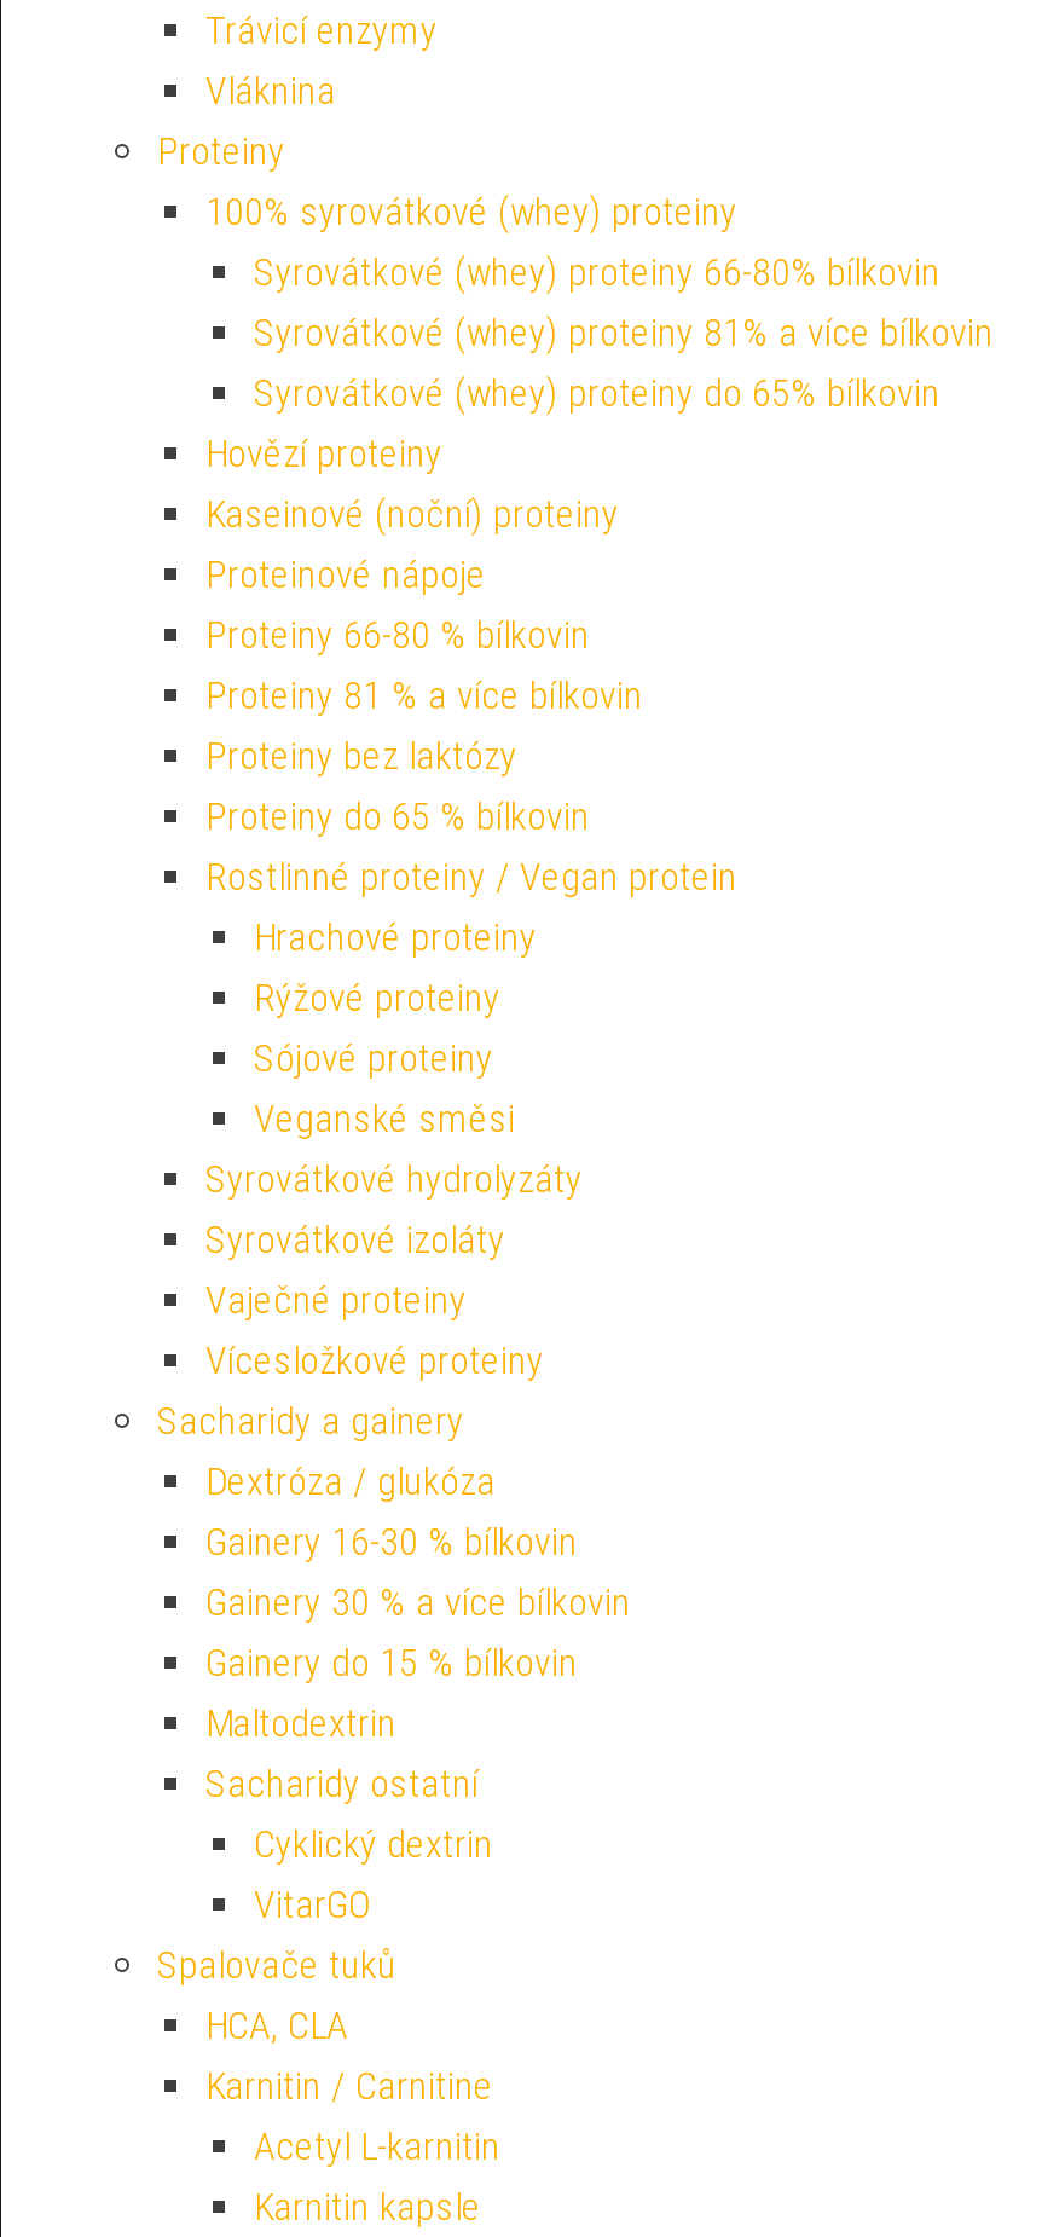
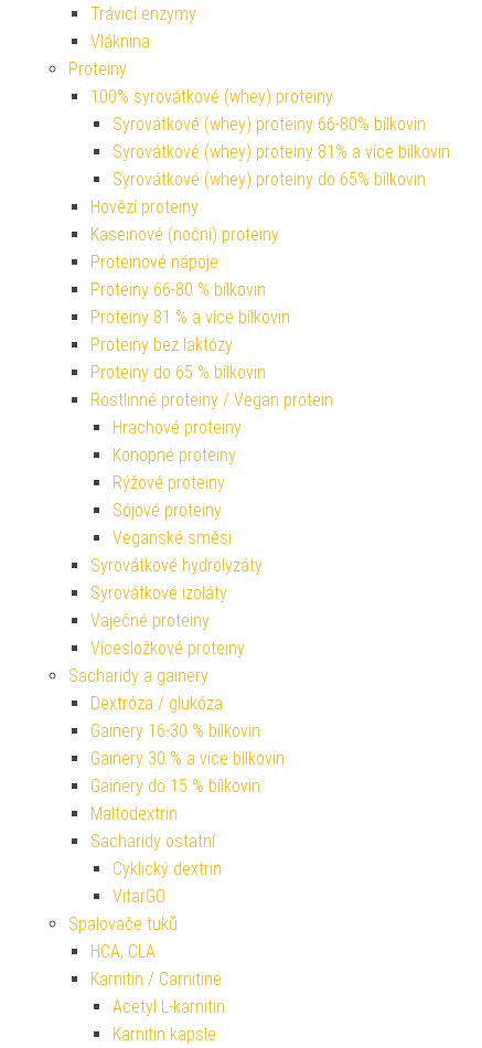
+ Konopné proteiny
